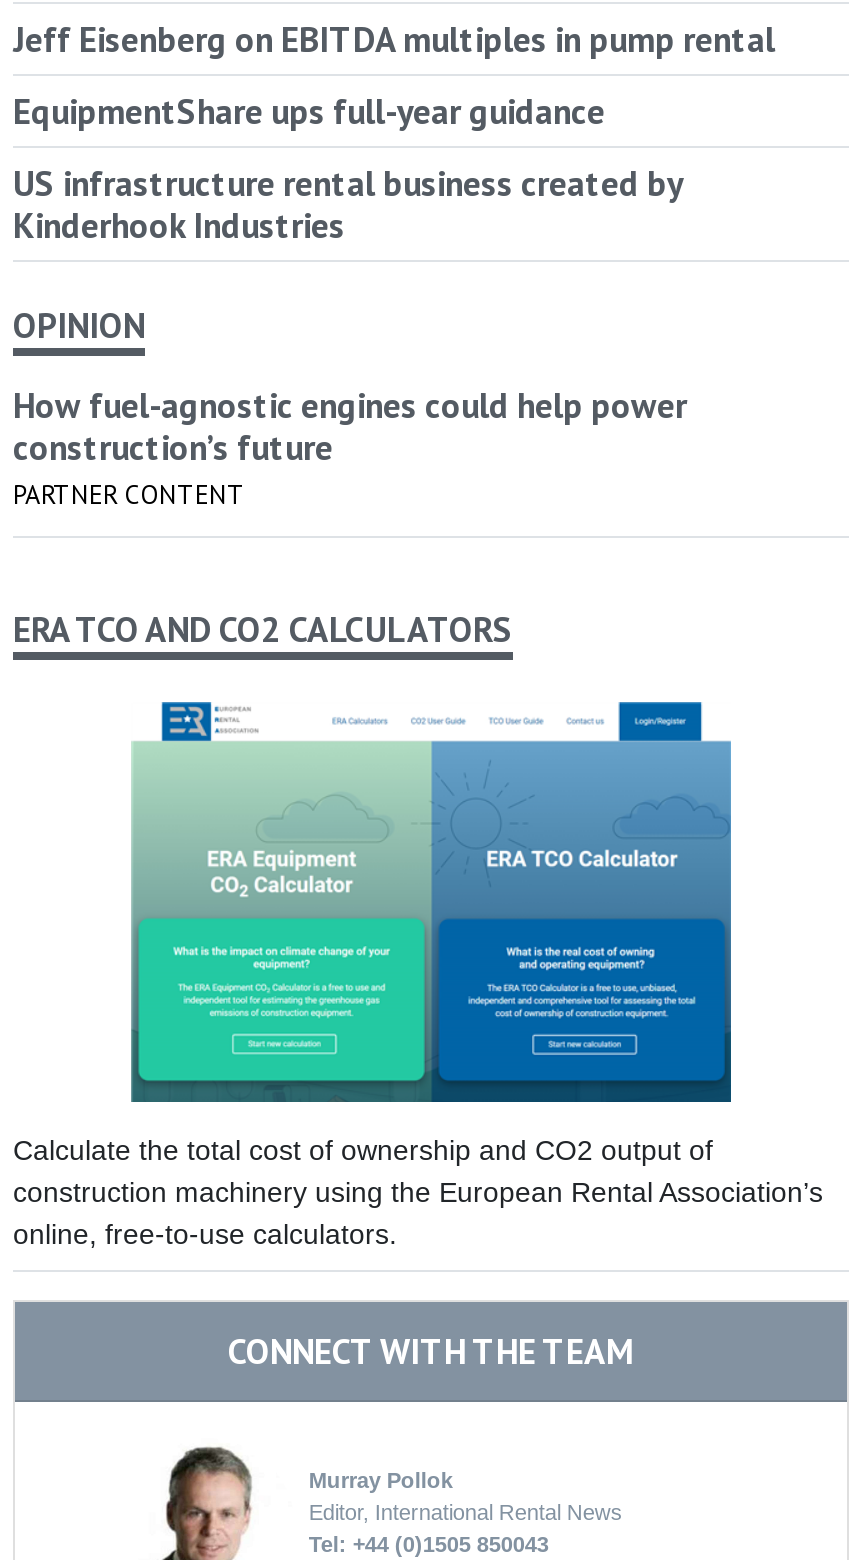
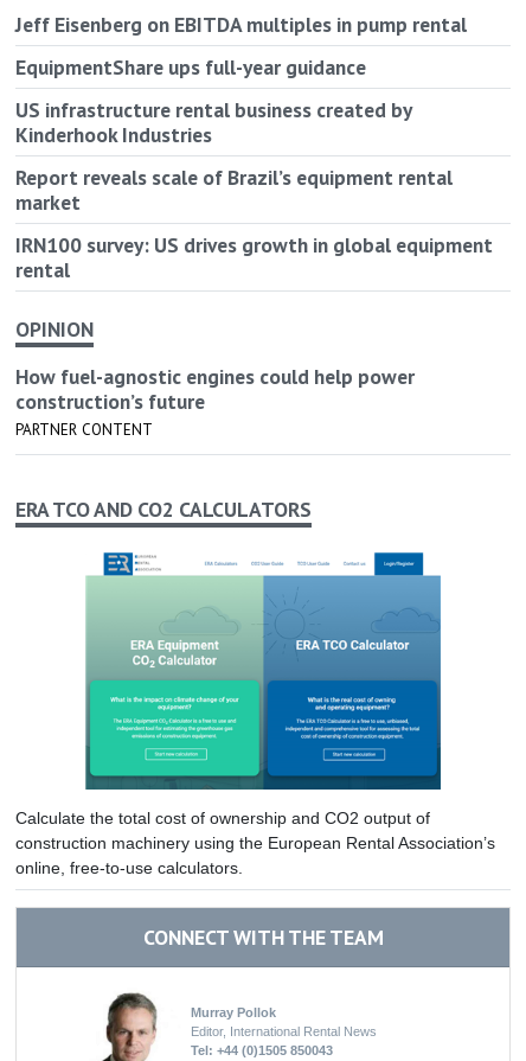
+ Report reveals scale of Brazil’s equipment rental
+ market
+ IRN100 survey: US drives growth in global equipment
+ rental
